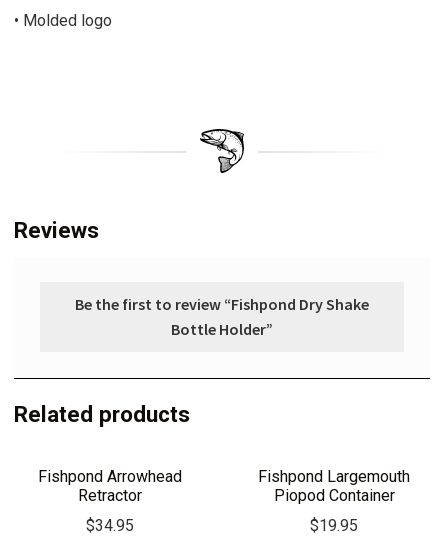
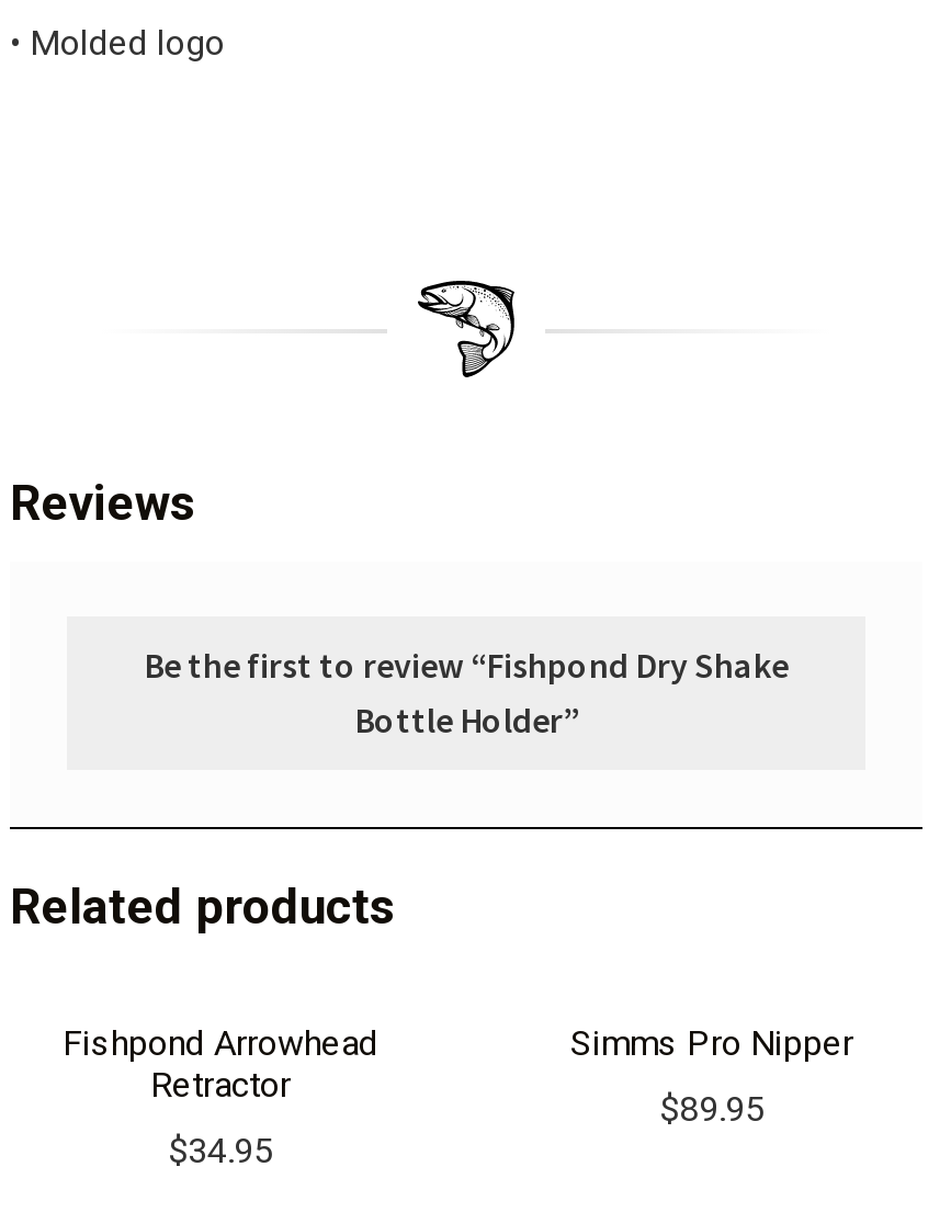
- Fishpond Largemouth
- Piopod Container
+ Simms Pro Nipper

- $19.95
+ $89.95
